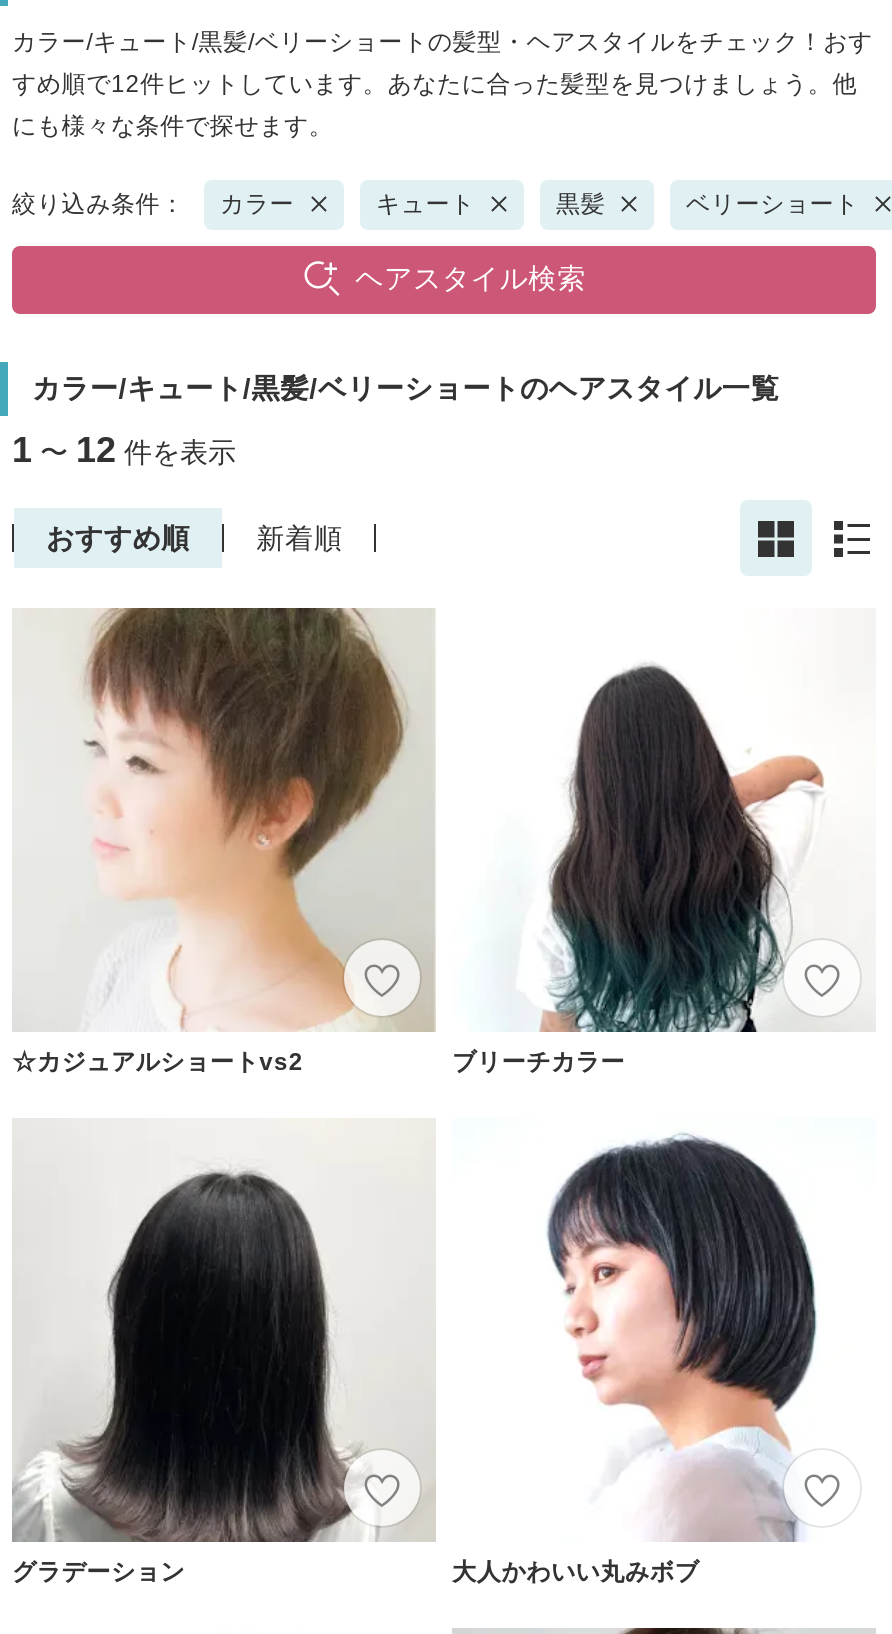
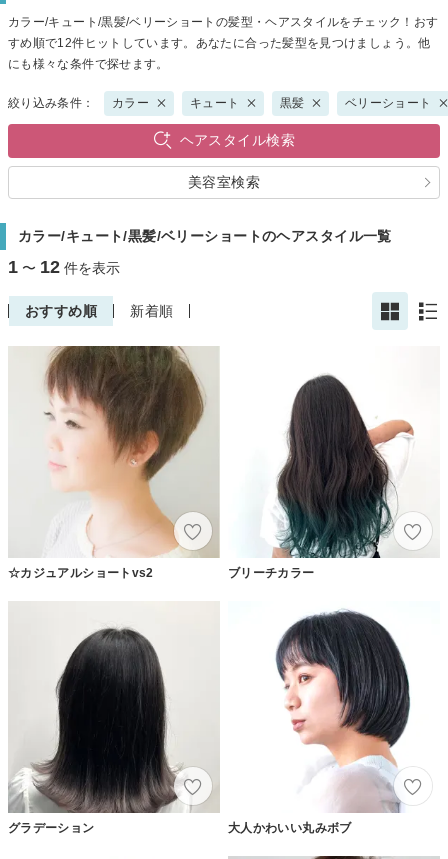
+ 美容室検索
